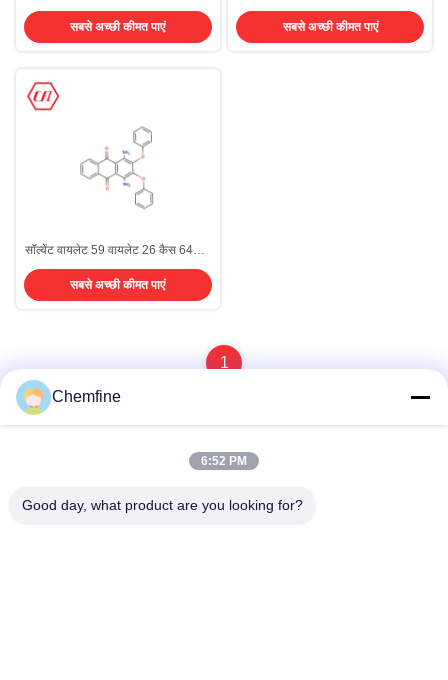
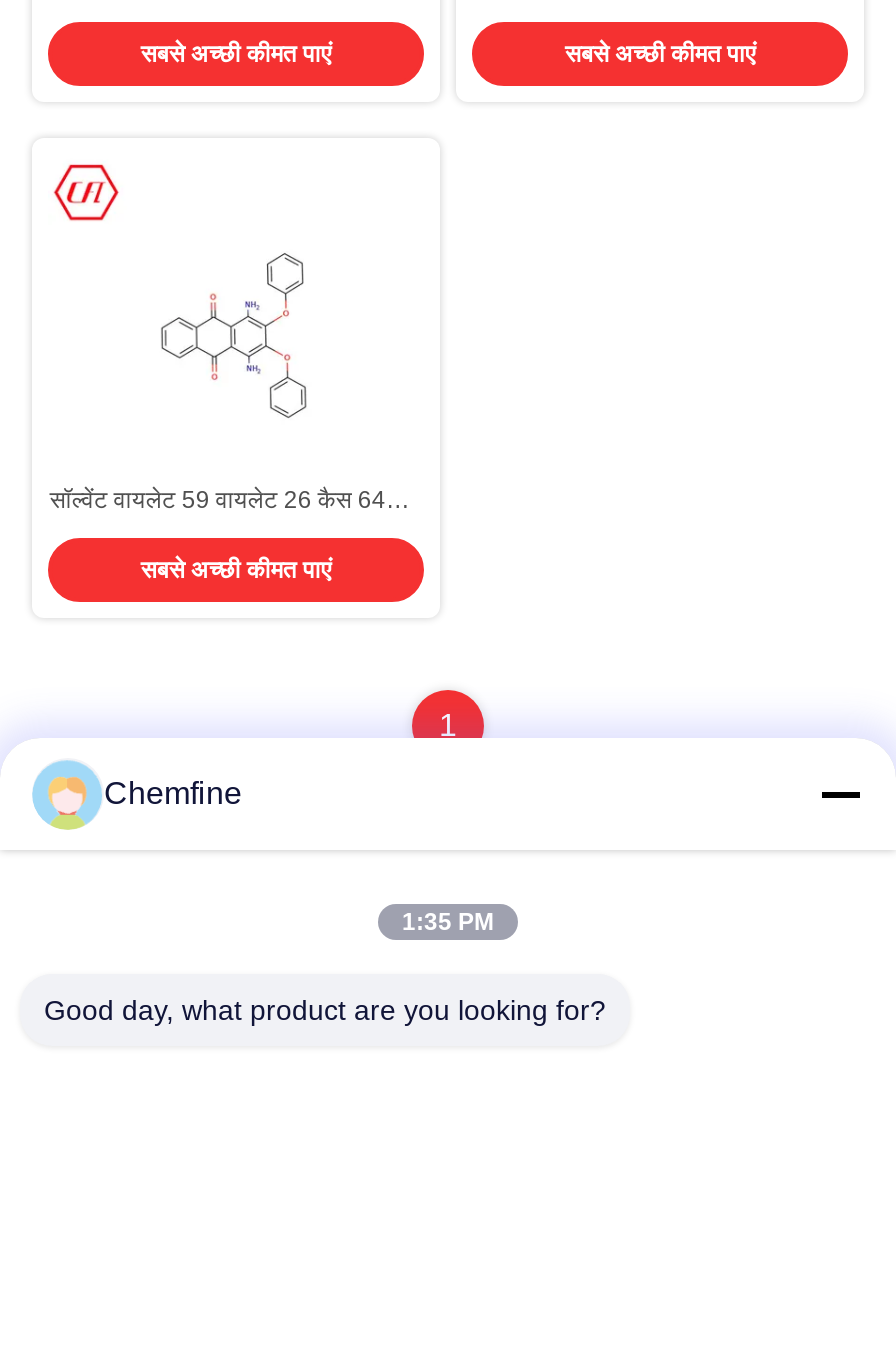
- 6:52 PM
+ 1:35 PM
